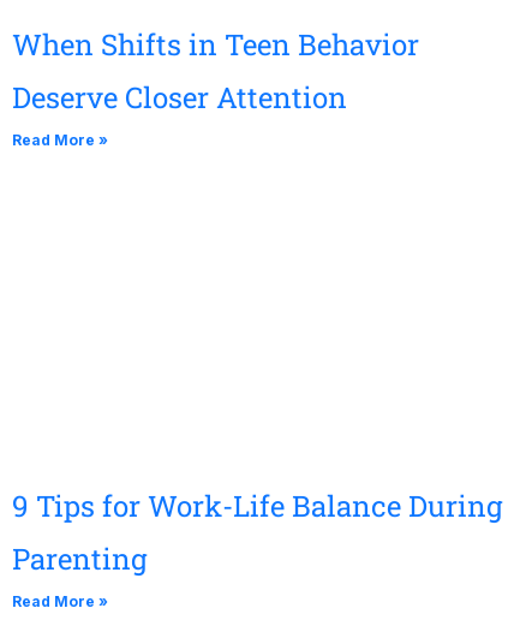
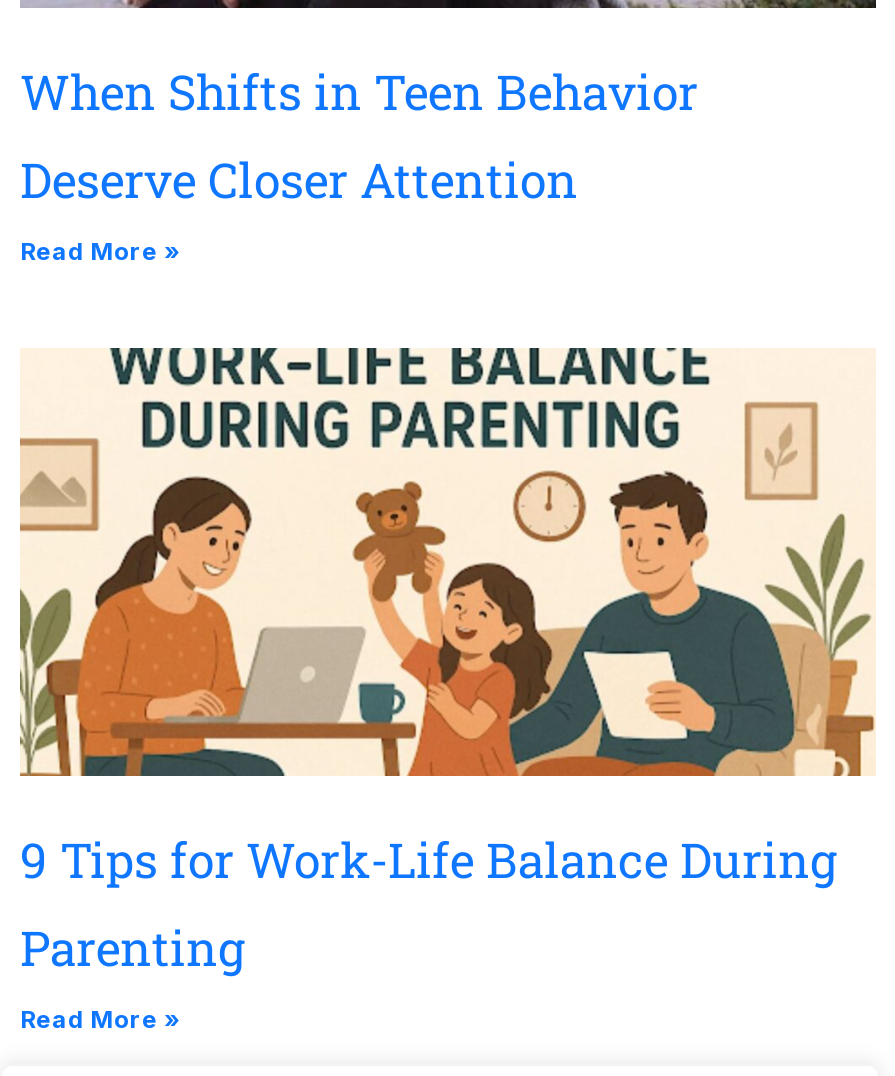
+ [image]
